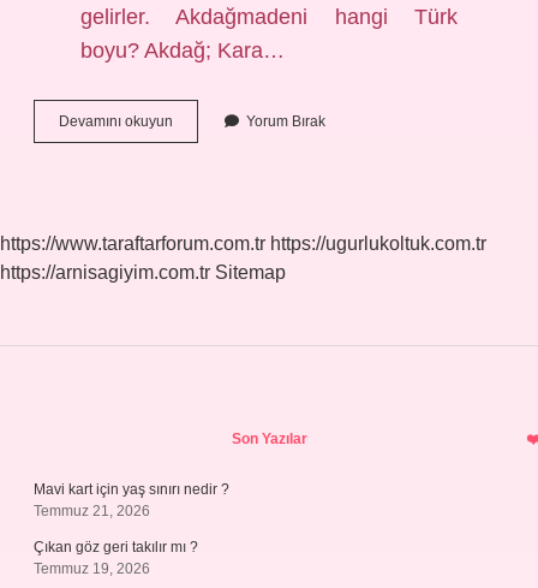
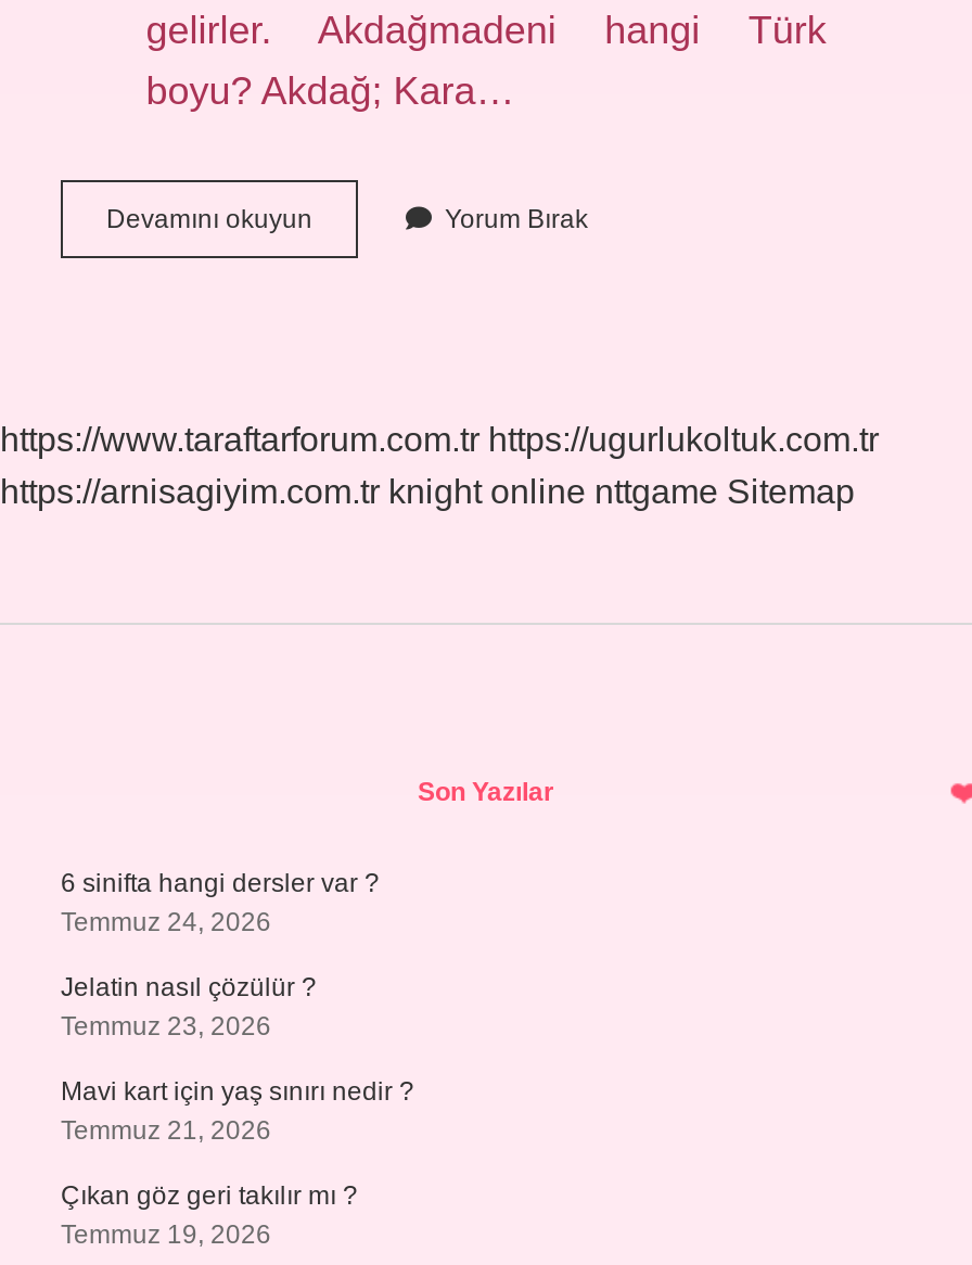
- https://arnisagiyim.com.tr Sitemap
+ https://arnisagiyim.com.tr knight online nttgame Sitemap

+ 6 sinifta hangi dersler var ?
+ Temmuz 24, 2026
+ Jelatin nasıl çözülür ?
+ Temmuz 23, 2026
